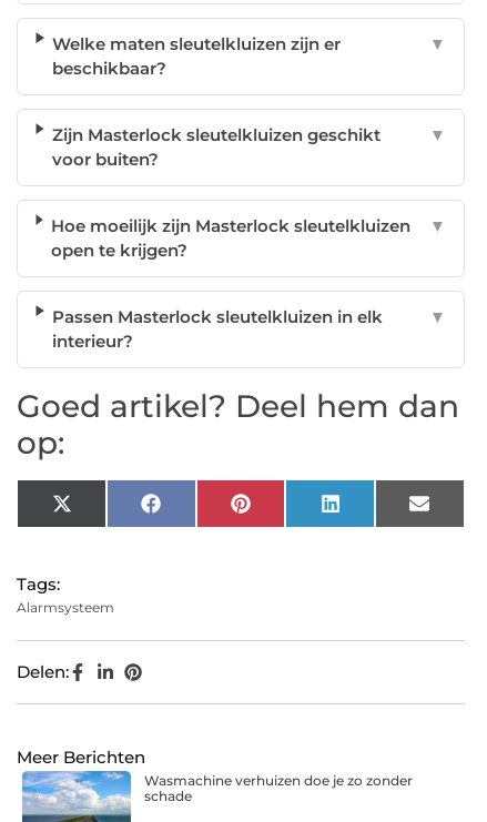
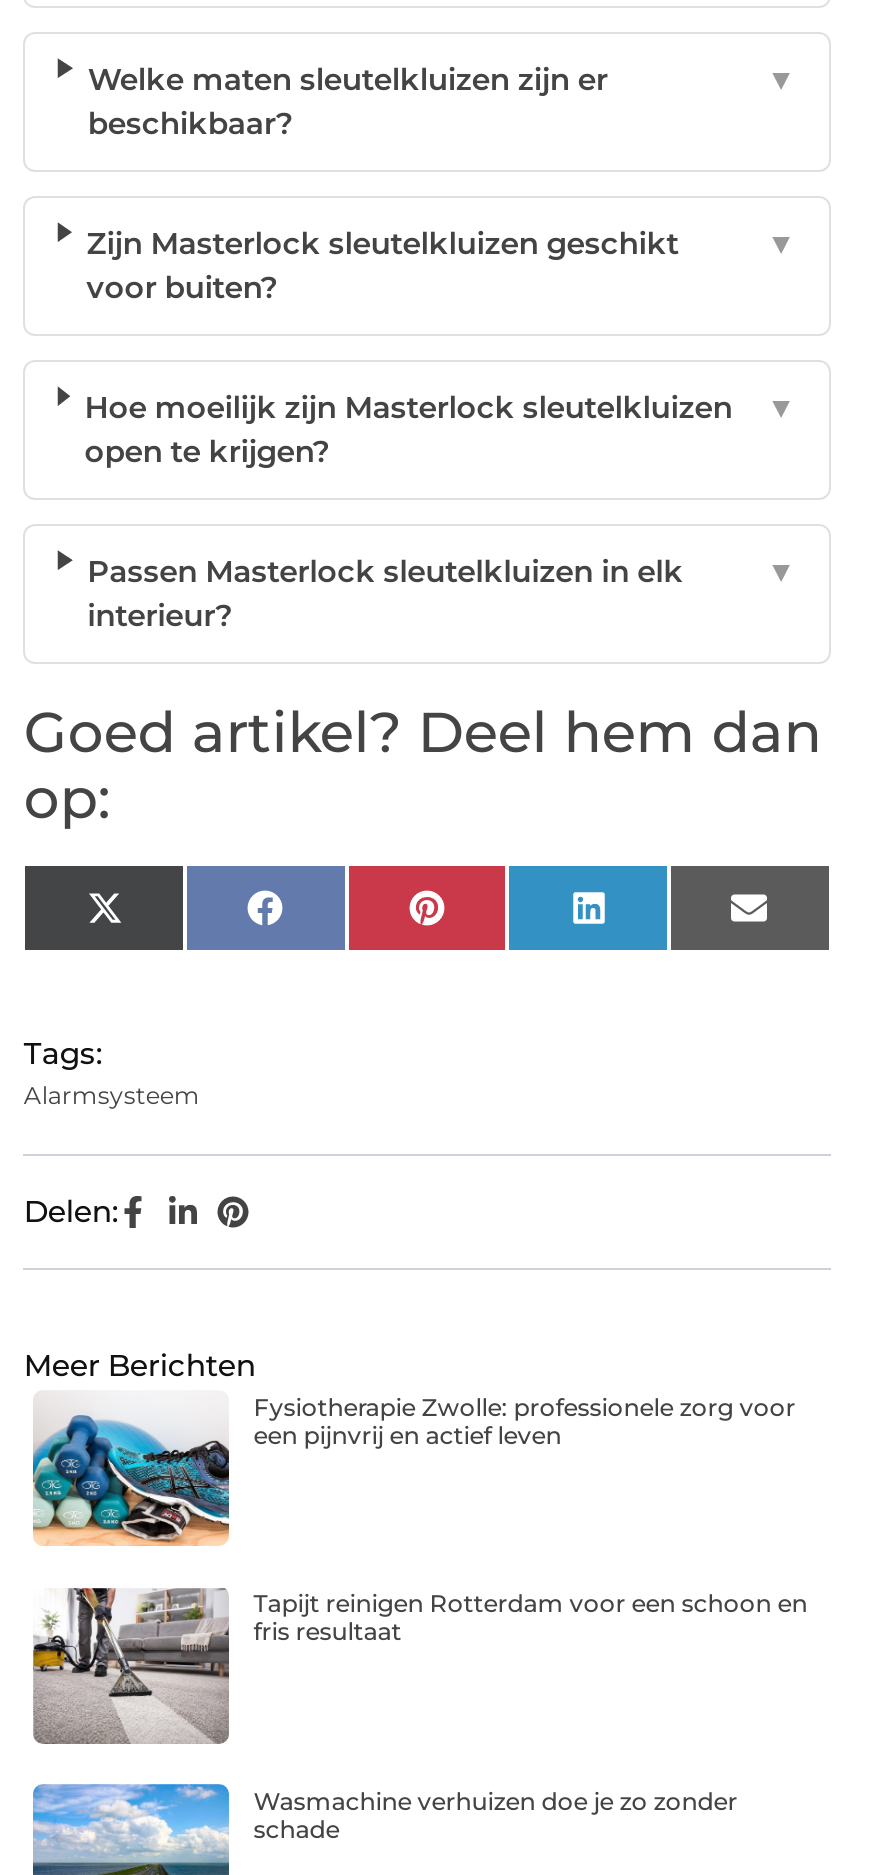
+ [image]
+ Fysiotherapie Zwolle: professionele zorg voor
+ een pijnvrij en actief leven

+ [image]
+ Tapijt reinigen Rotterdam voor een schoon en
+ fris resultaat
